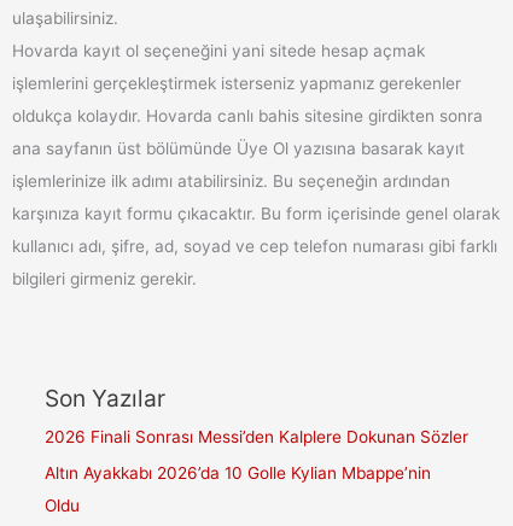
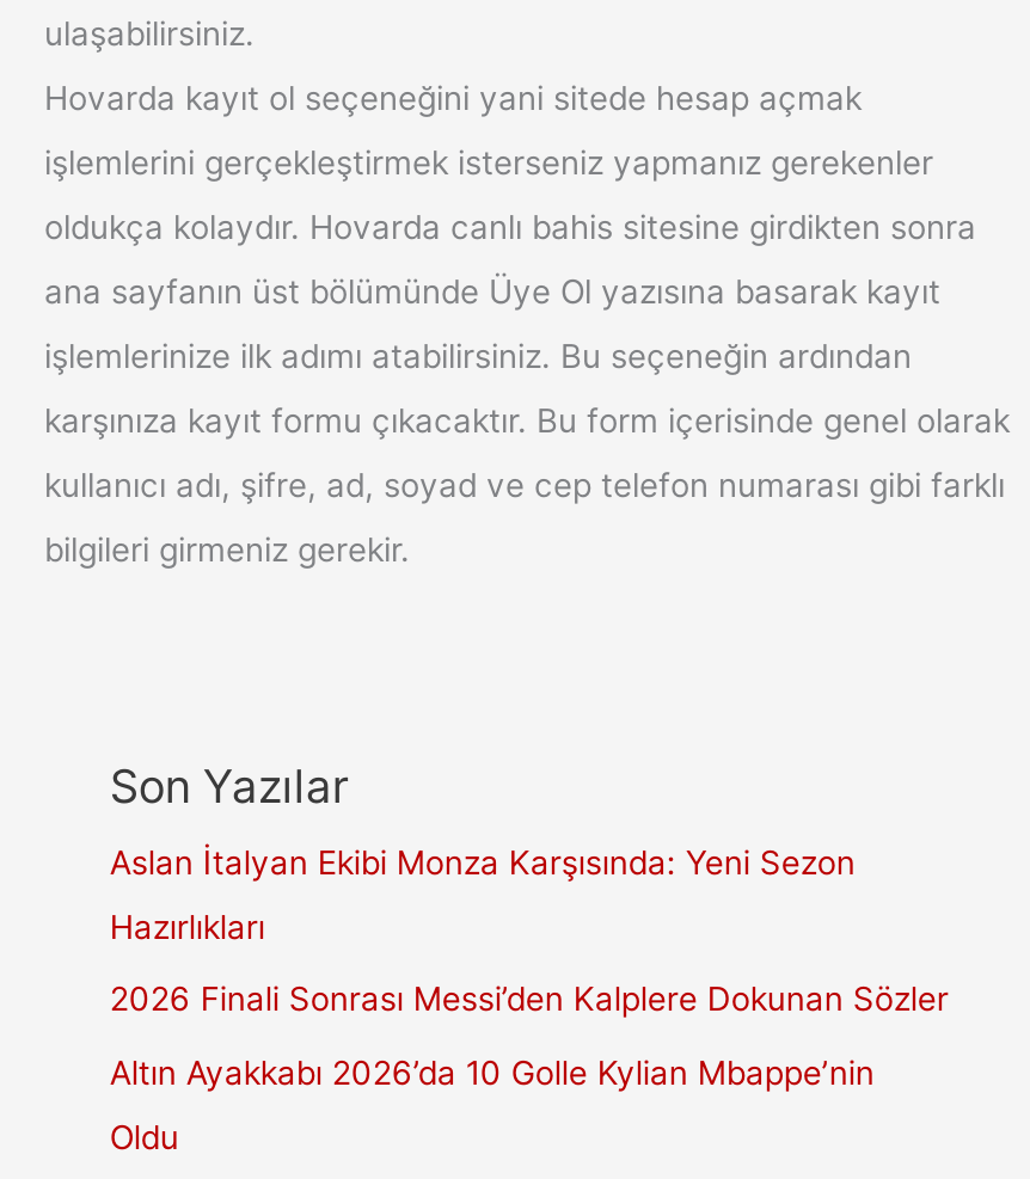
+ Aslan İtalyan Ekibi Monza Karşısında: Yeni Sezon
+ Hazırlıkları
